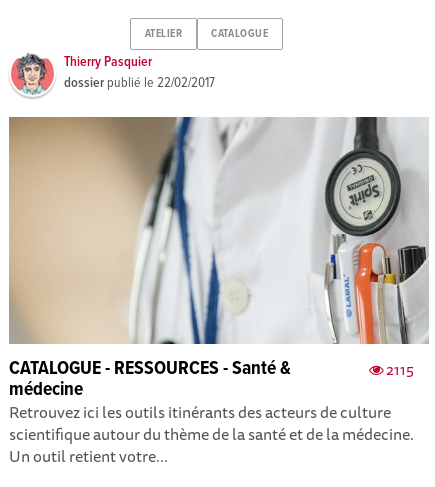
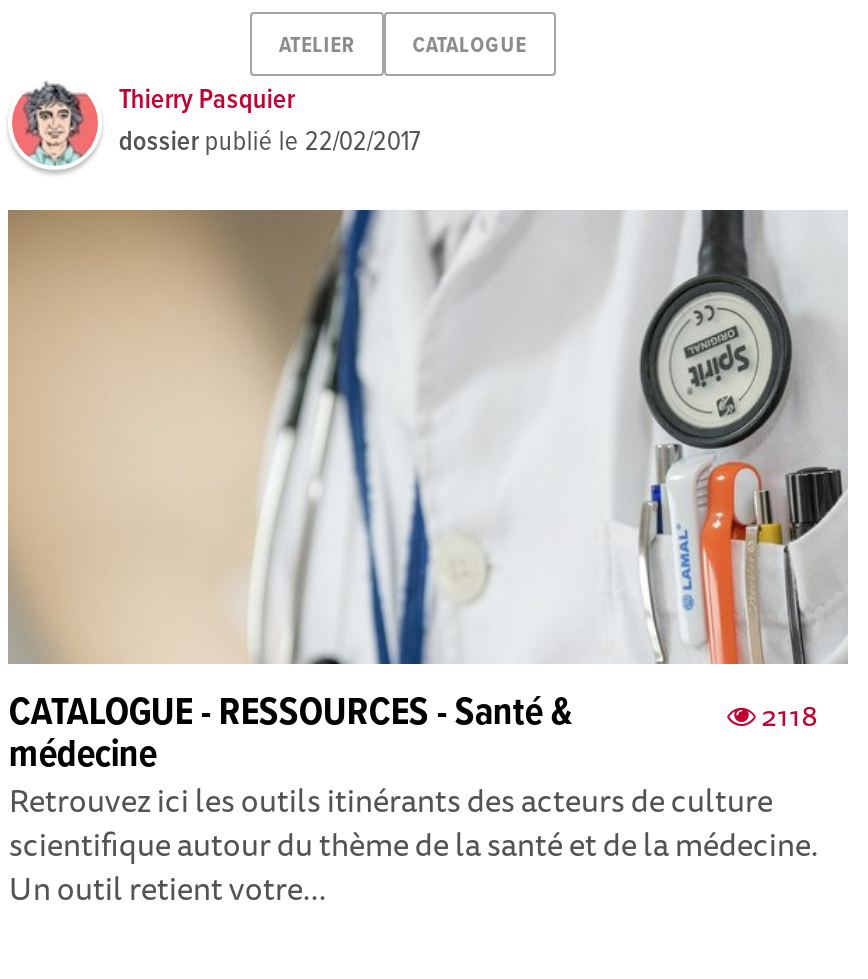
- 2115
+ 2118
